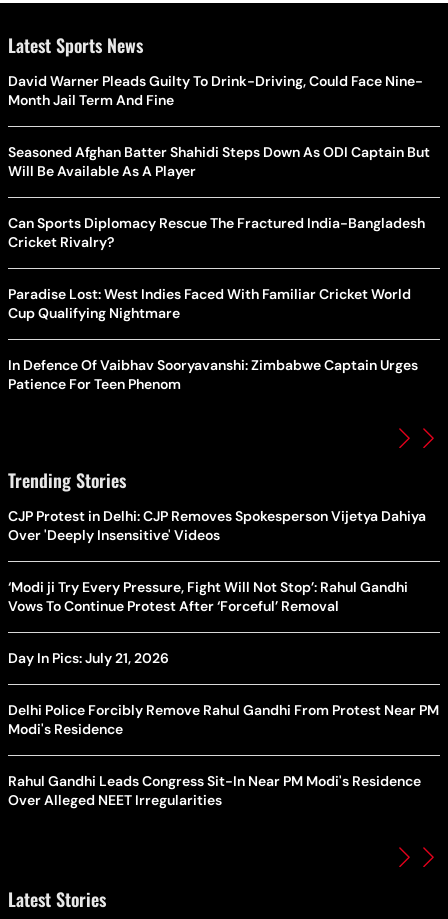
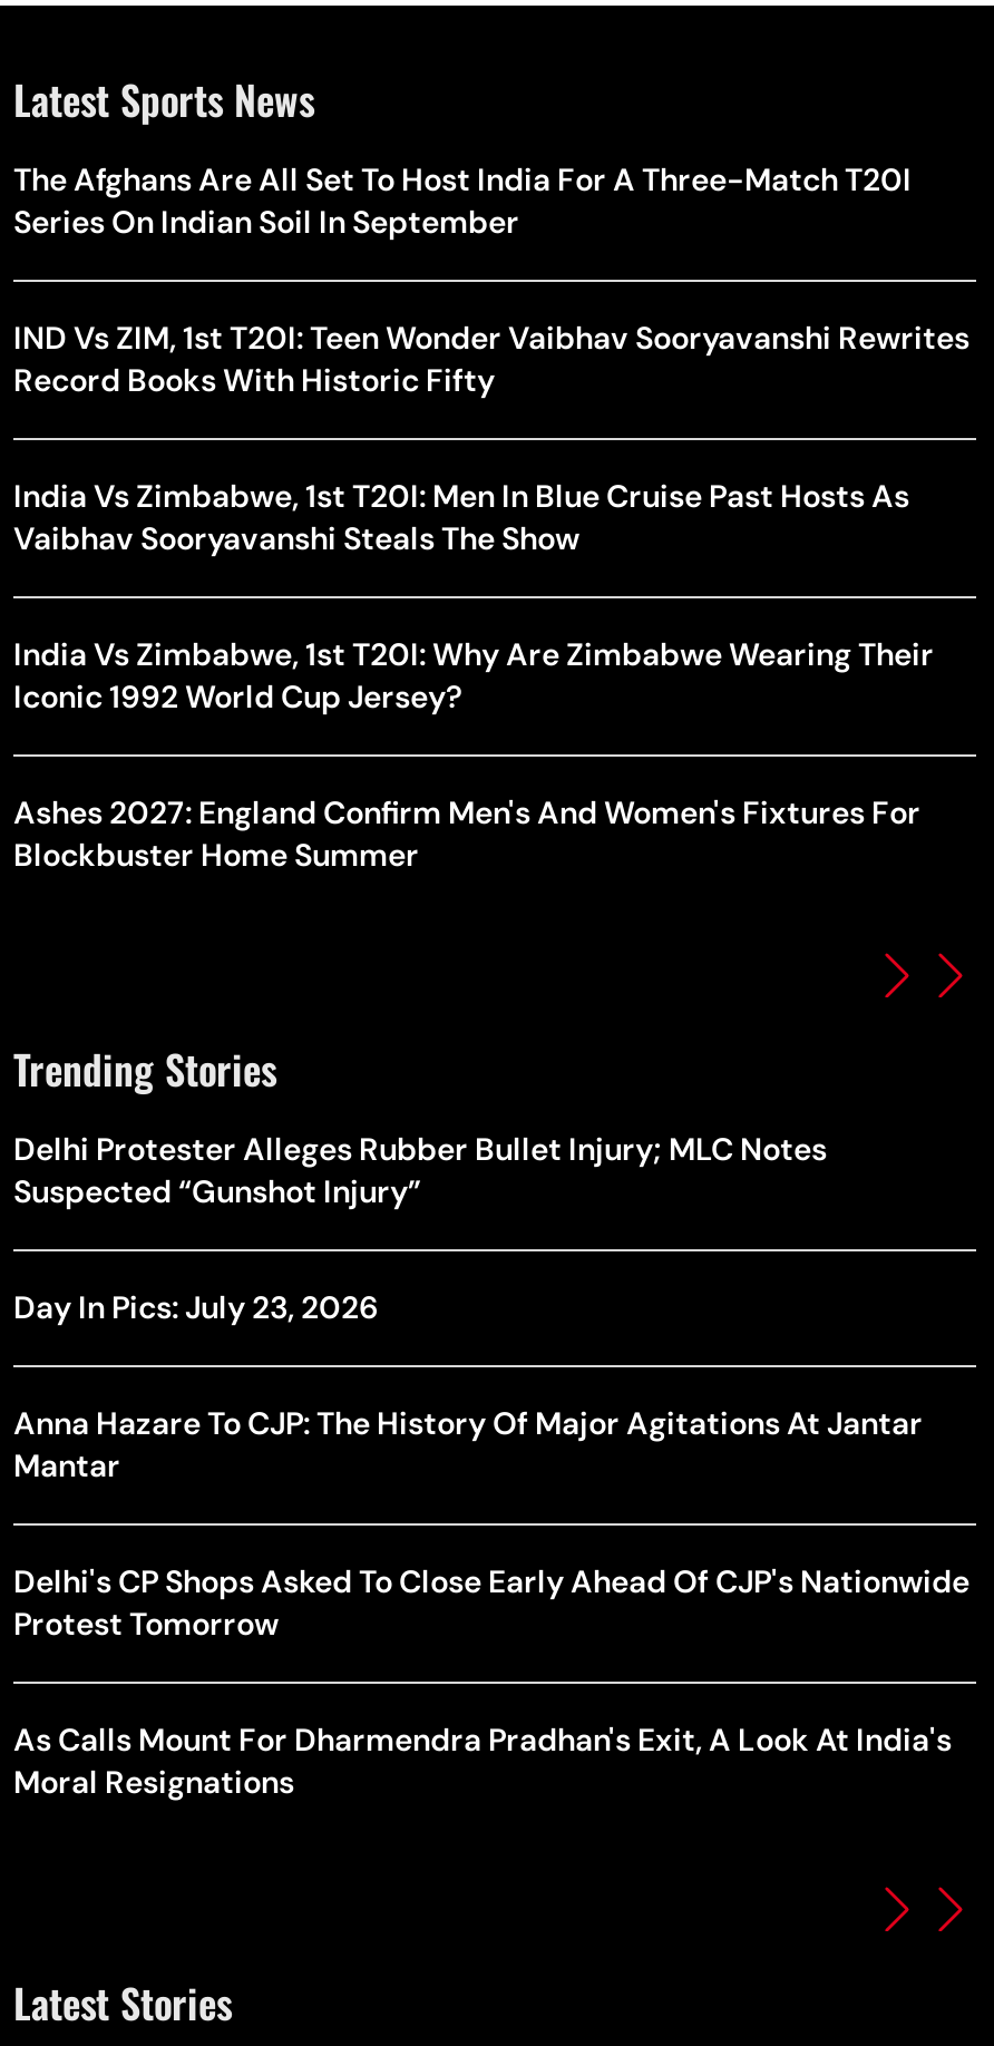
- David Warner Pleads Guilty To Drink-Driving, Could Face Nine-
- Month Jail Term And Fine
+ The Afghans Are All Set To Host India For A Three-Match T20I
+ Series On Indian Soil In September

- Seasoned Afghan Batter Shahidi Steps Down As ODI Captain But
- Will Be Available As A Player
+ IND Vs ZIM, 1st T20I: Teen Wonder Vaibhav Sooryavanshi Rewrites
+ Record Books With Historic Fifty

- Can Sports Diplomacy Rescue The Fractured India-Bangladesh
- Cricket Rivalry?
+ India Vs Zimbabwe, 1st T20I: Men In Blue Cruise Past Hosts As
+ Vaibhav Sooryavanshi Steals The Show

- Paradise Lost: West Indies Faced With Familiar Cricket World
- Cup Qualifying Nightmare
+ India Vs Zimbabwe, 1st T20I: Why Are Zimbabwe Wearing Their
+ Iconic 1992 World Cup Jersey?

- In Defence Of Vaibhav Sooryavanshi: Zimbabwe Captain Urges
- Patience For Teen Phenom
+ Ashes 2027: England Confirm Men's And Women's Fixtures For
+ Blockbuster Home Summer

- CJP Protest in Delhi: CJP Removes Spokesperson Vijetya Dahiya
- Over 'Deeply Insensitive' Videos
+ Delhi Protester Alleges Rubber Bullet Injury; MLC Notes
+ Suspected “Gunshot Injury”

- ‘Modi ji Try Every Pressure, Fight Will Not Stop’: Rahul Gandhi
- Vows To Continue Protest After ‘Forceful’ Removal
+ Day In Pics: July 23, 2026

- Day In Pics: July 21, 2026
+ Anna Hazare To CJP: The History Of Major Agitations At Jantar
+ Mantar

- Delhi Police Forcibly Remove Rahul Gandhi From Protest Near PM
- Modi's Residence
+ Delhi's CP Shops Asked To Close Early Ahead Of CJP's Nationwide
+ Protest Tomorrow

- Rahul Gandhi Leads Congress Sit-In Near PM Modi's Residence
- Over Alleged NEET Irregularities
+ As Calls Mount For Dharmendra Pradhan's Exit, A Look At India's
+ Moral Resignations
